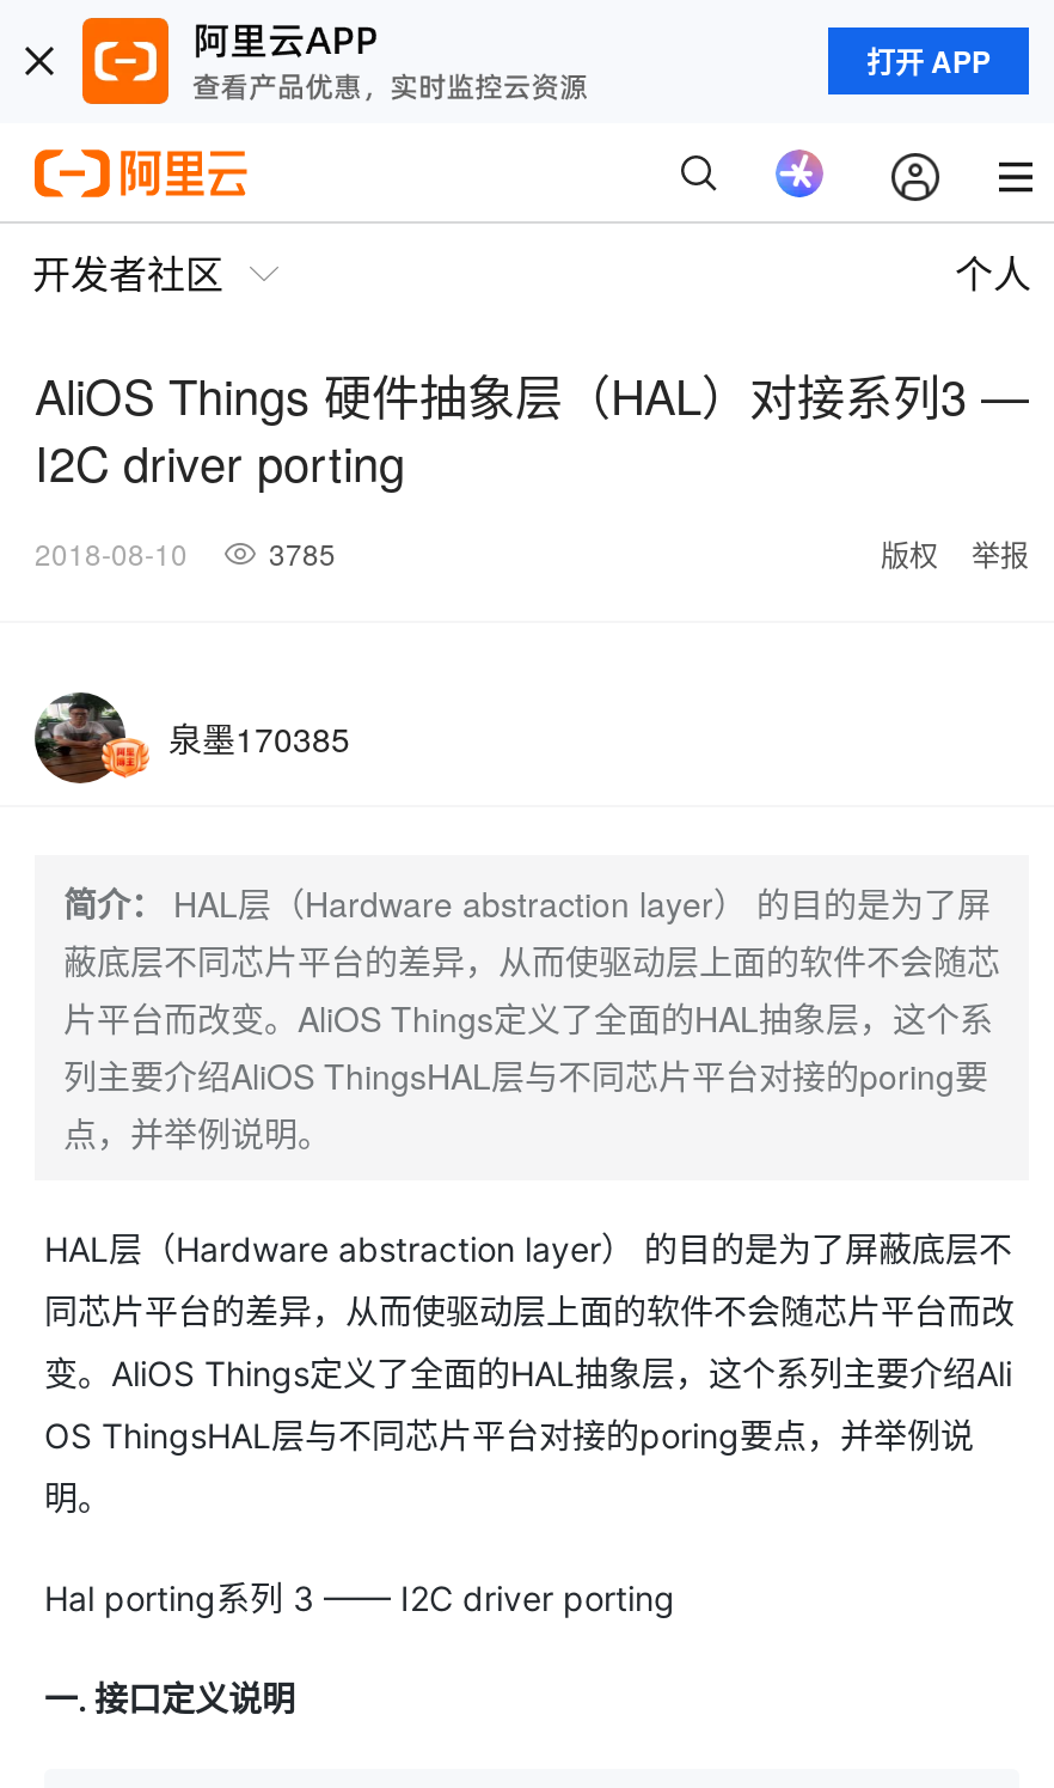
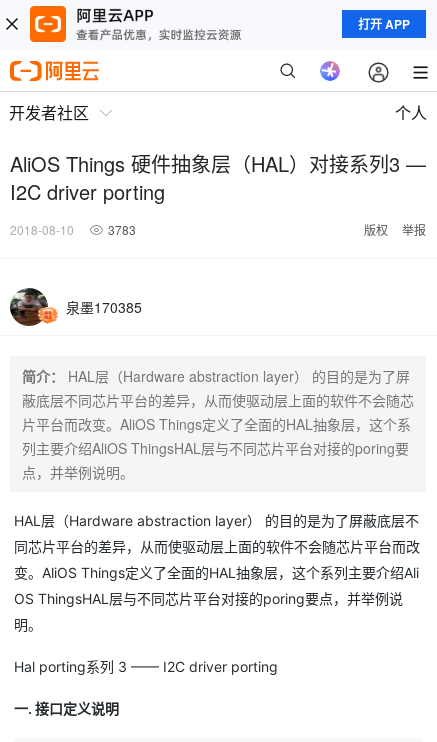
- 2018-08-10 3785
+ 2018-08-10 3783
